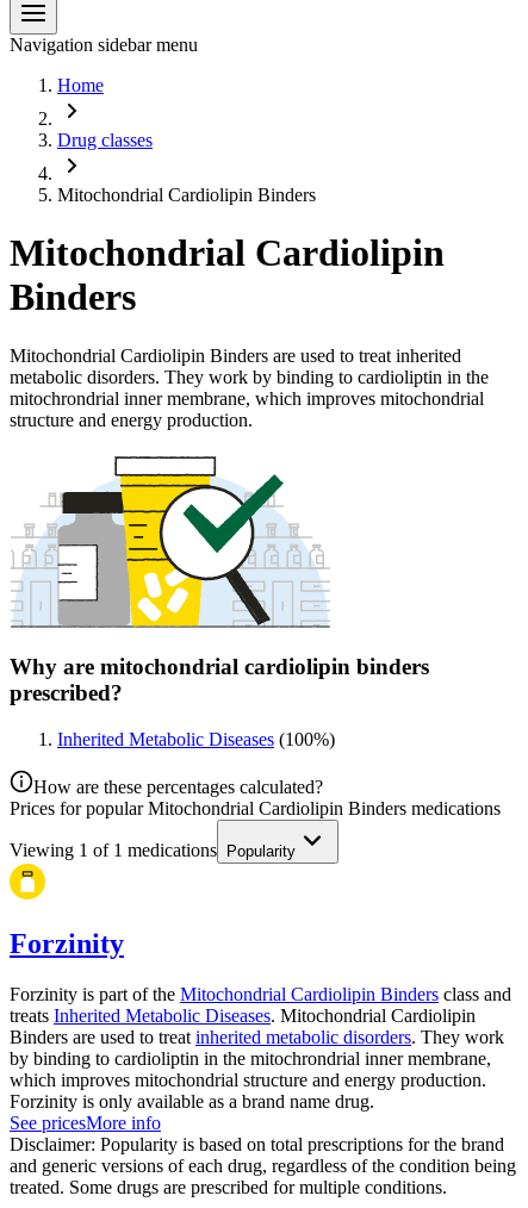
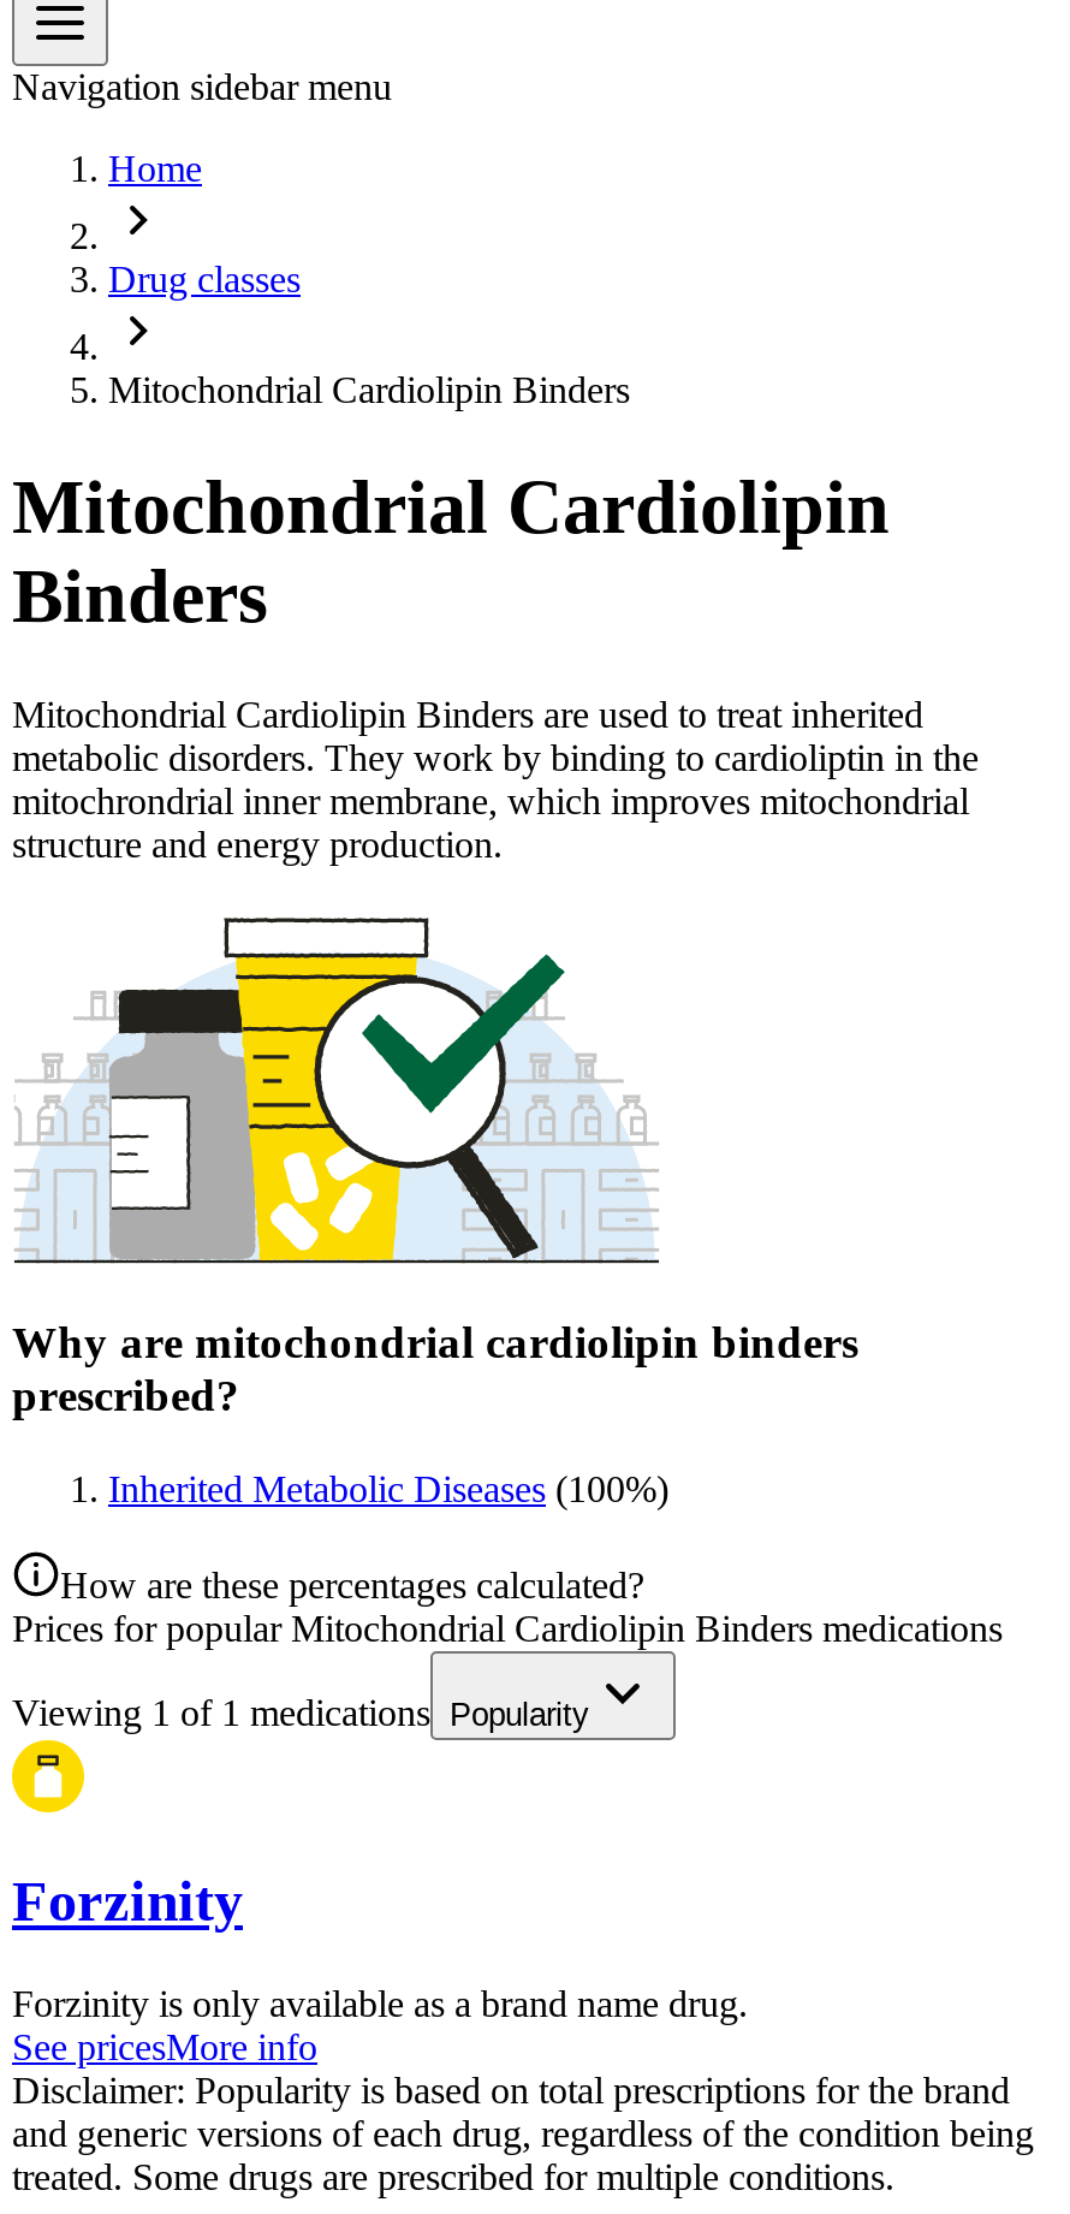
- Forzinity is part of the Mitochondrial Cardiolipin Binders class and
- treats Inherited Metabolic Diseases. Mitochondrial Cardiolipin
- Binders are used to treat inherited metabolic disorders. They work
- by binding to cardioliptin in the mitochrondrial inner membrane,
- which improves mitochondrial structure and energy production.
